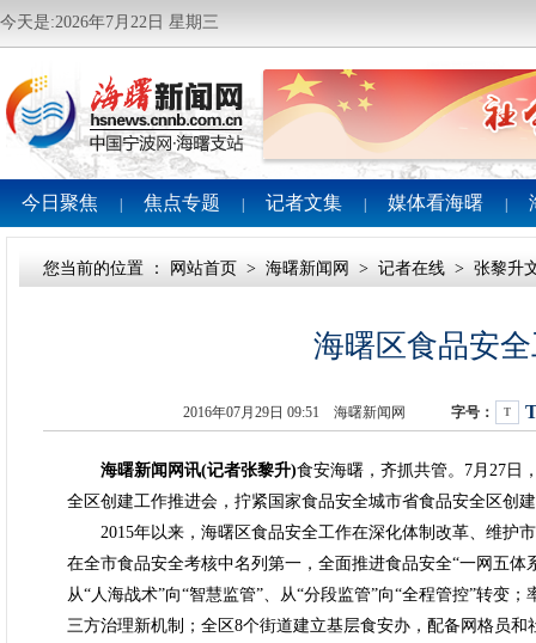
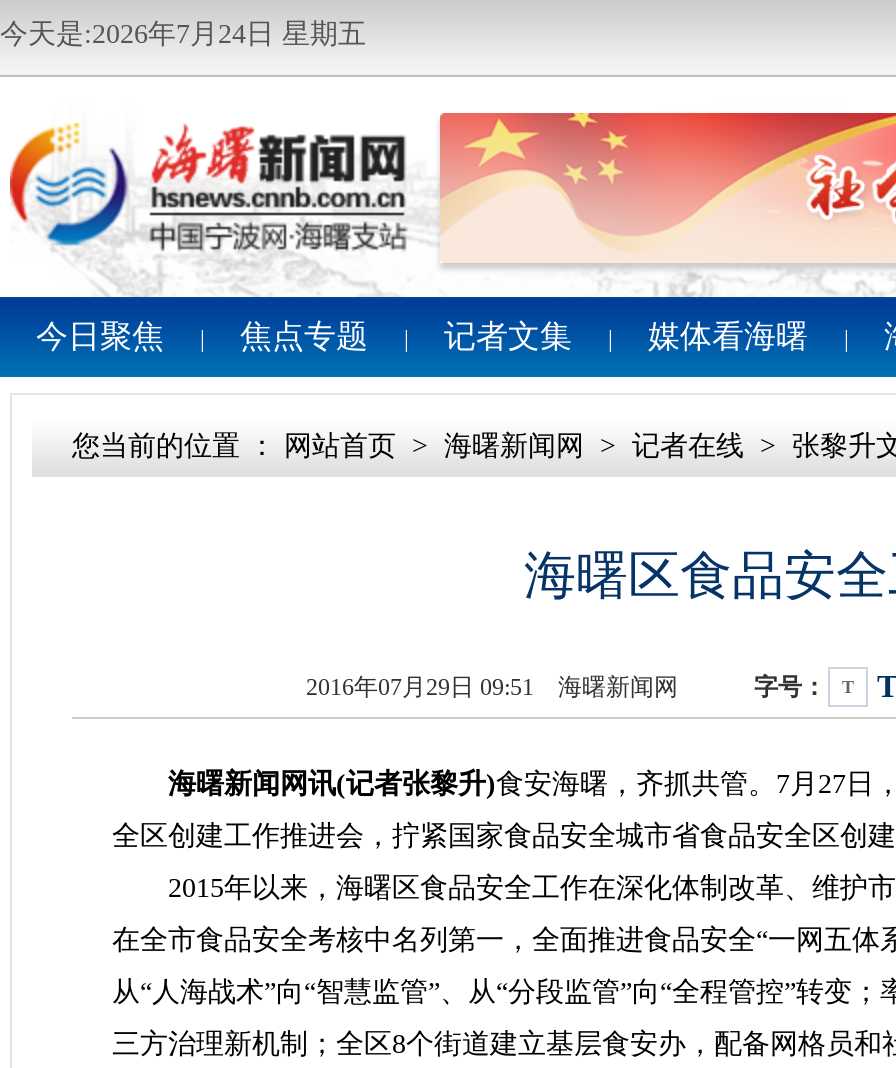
- 今天是:2026年7月22日 星期三
+ 今天是:2026年7月24日 星期五
